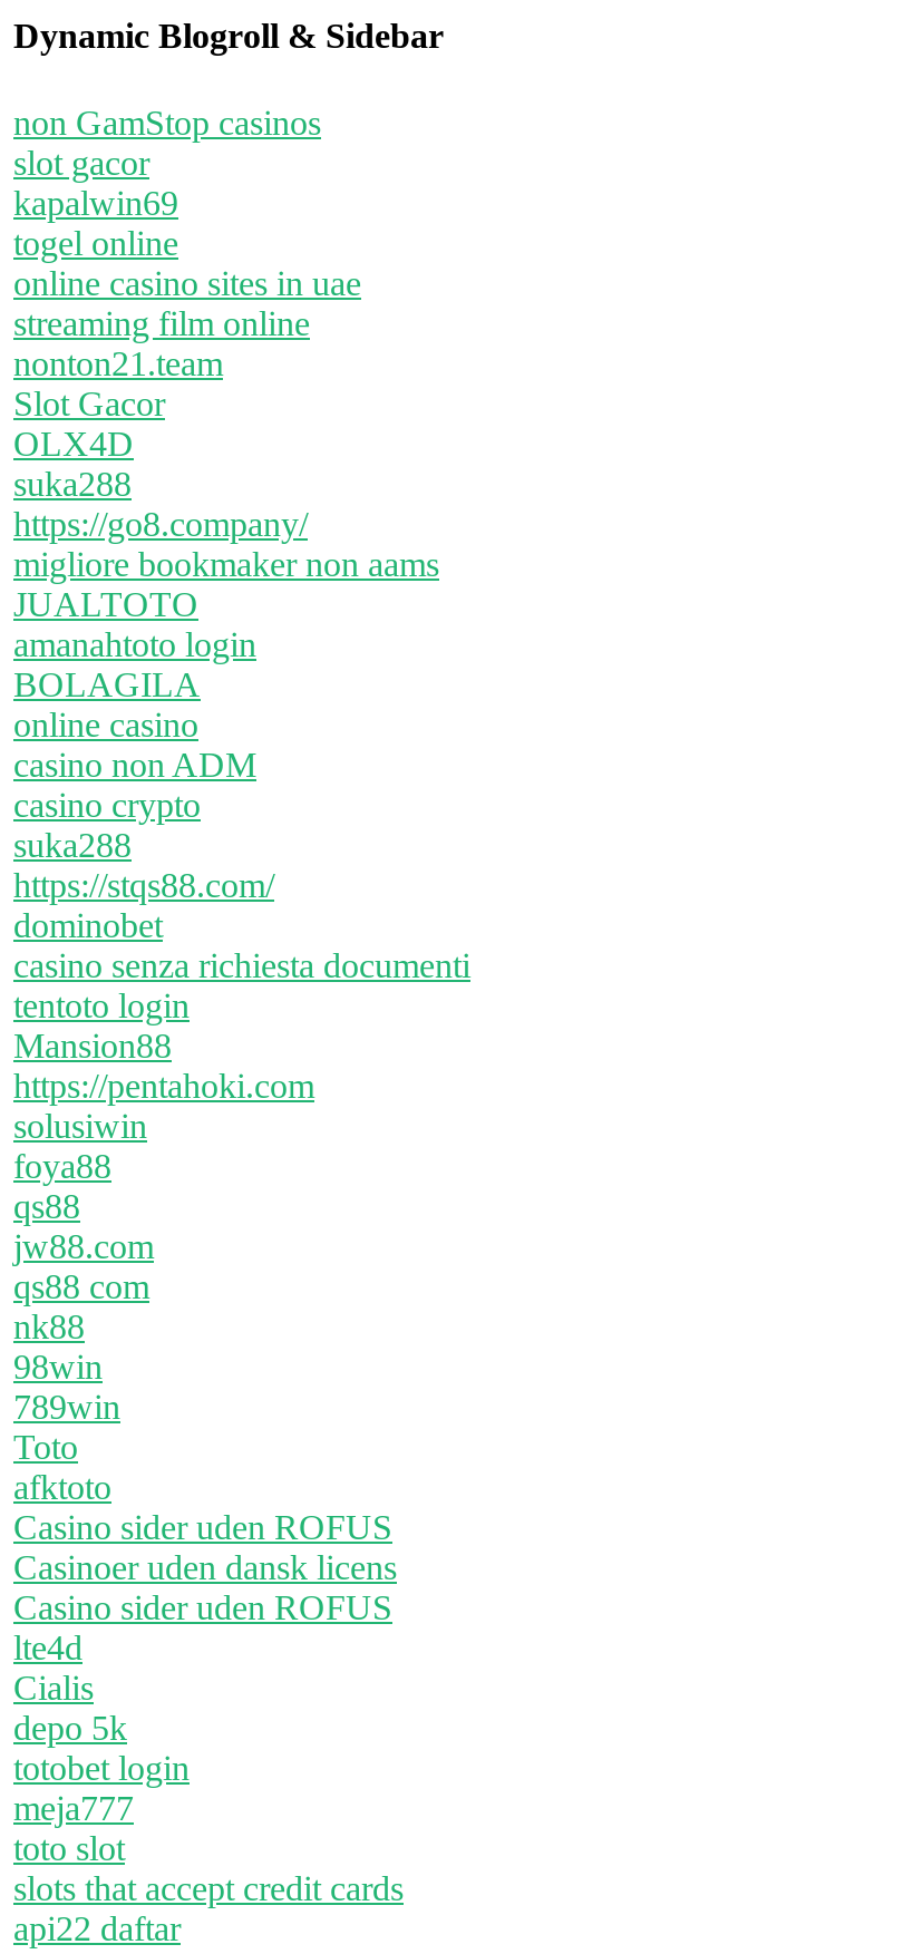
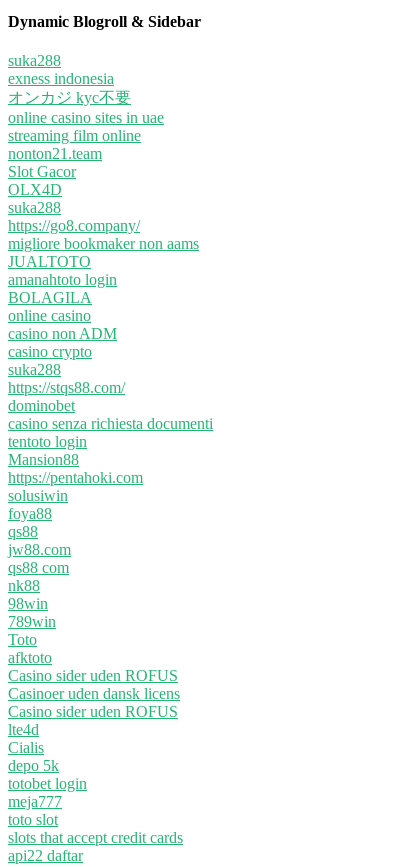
- non GamStop casinos
- slot gacor
- kapalwin69
- togel online
+ suka288
+ exness indonesia
+ オンカジ kyc不要
